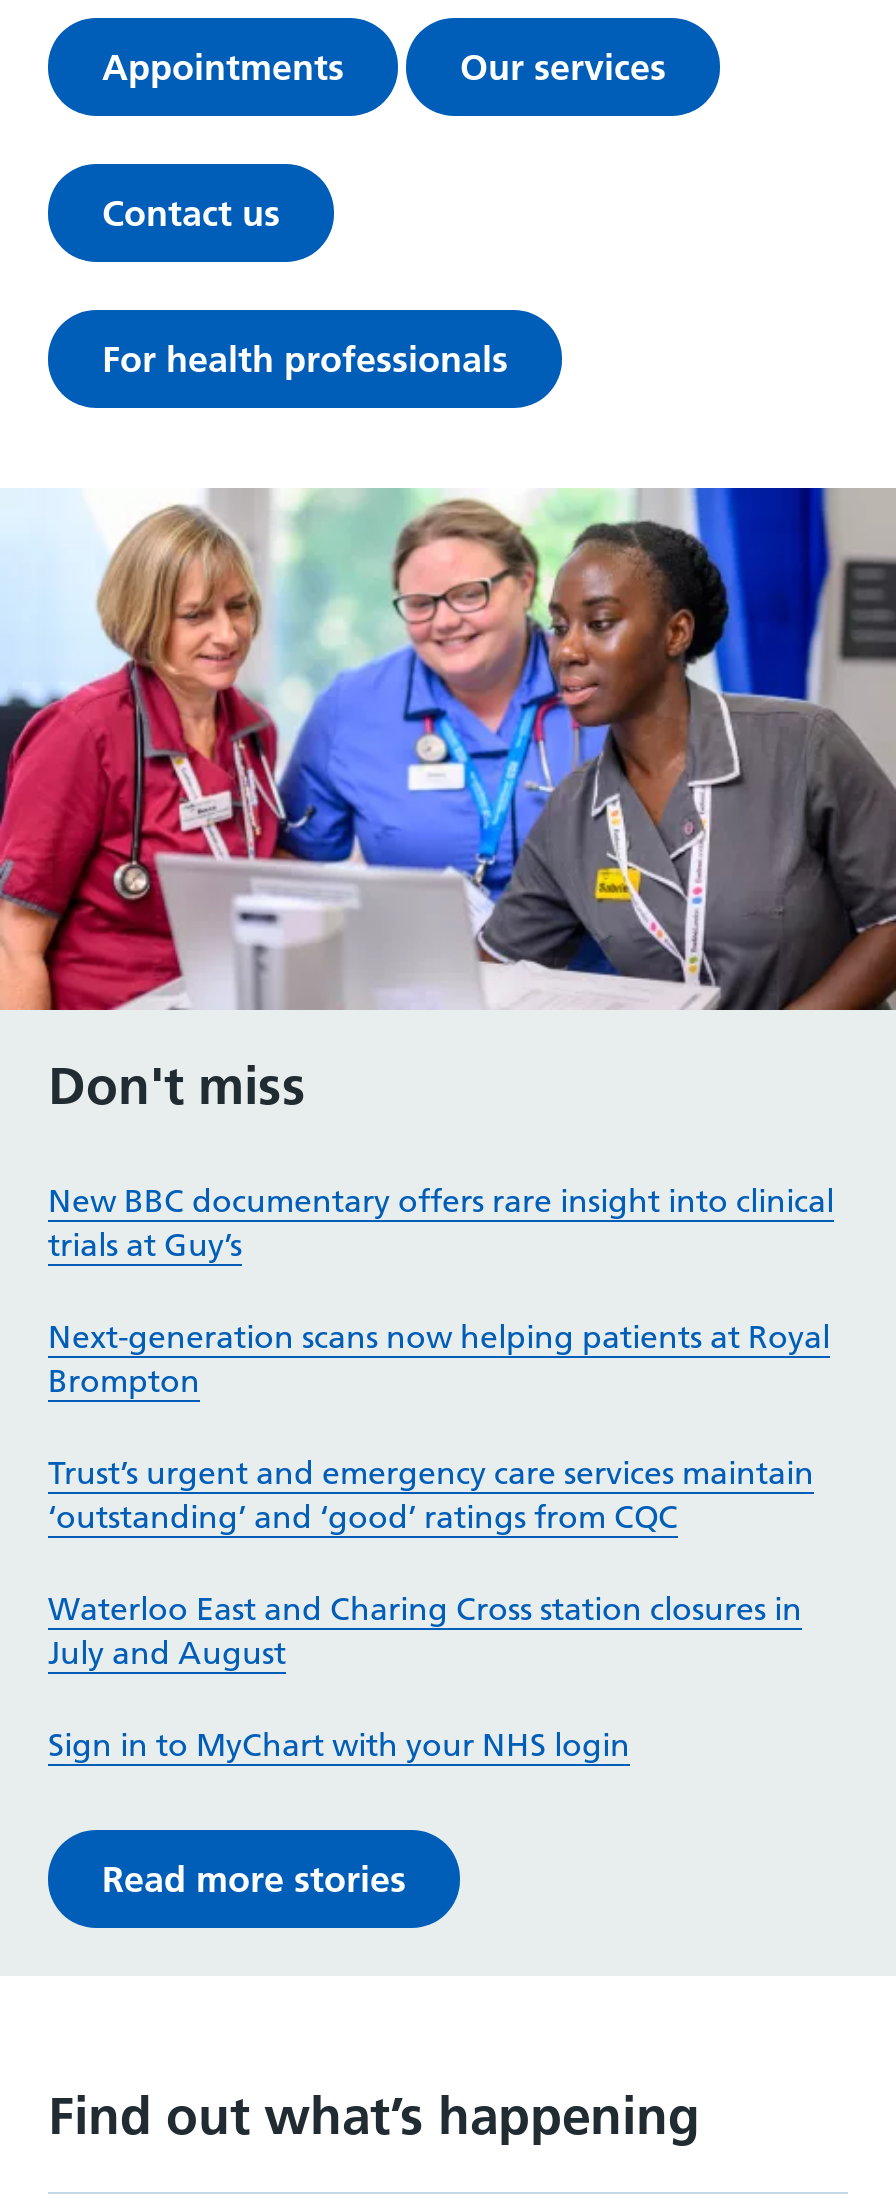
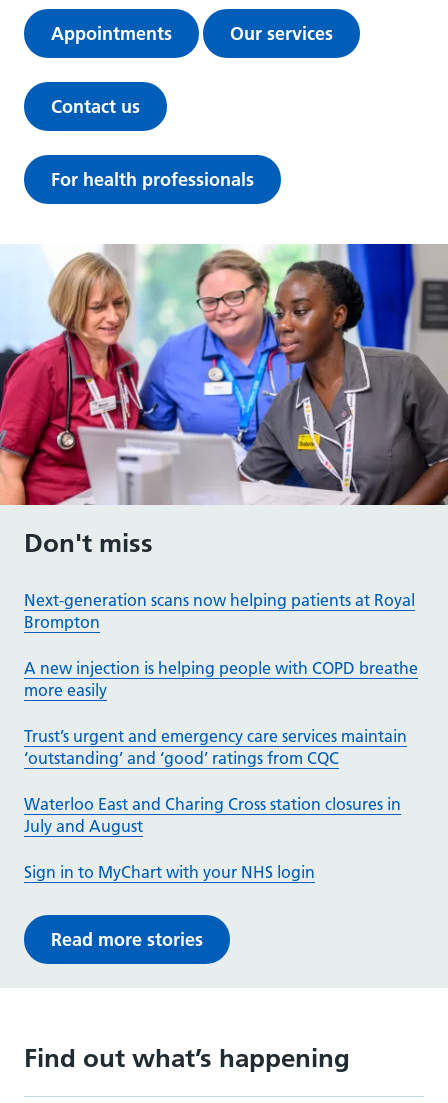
- New BBC documentary offers rare insight into clinical
- trials at Guy’s

moved up: Next-generation scans now helping patients at Royal | Brompton

+ A new injection is helping people with COPD breathe
+ more easily
